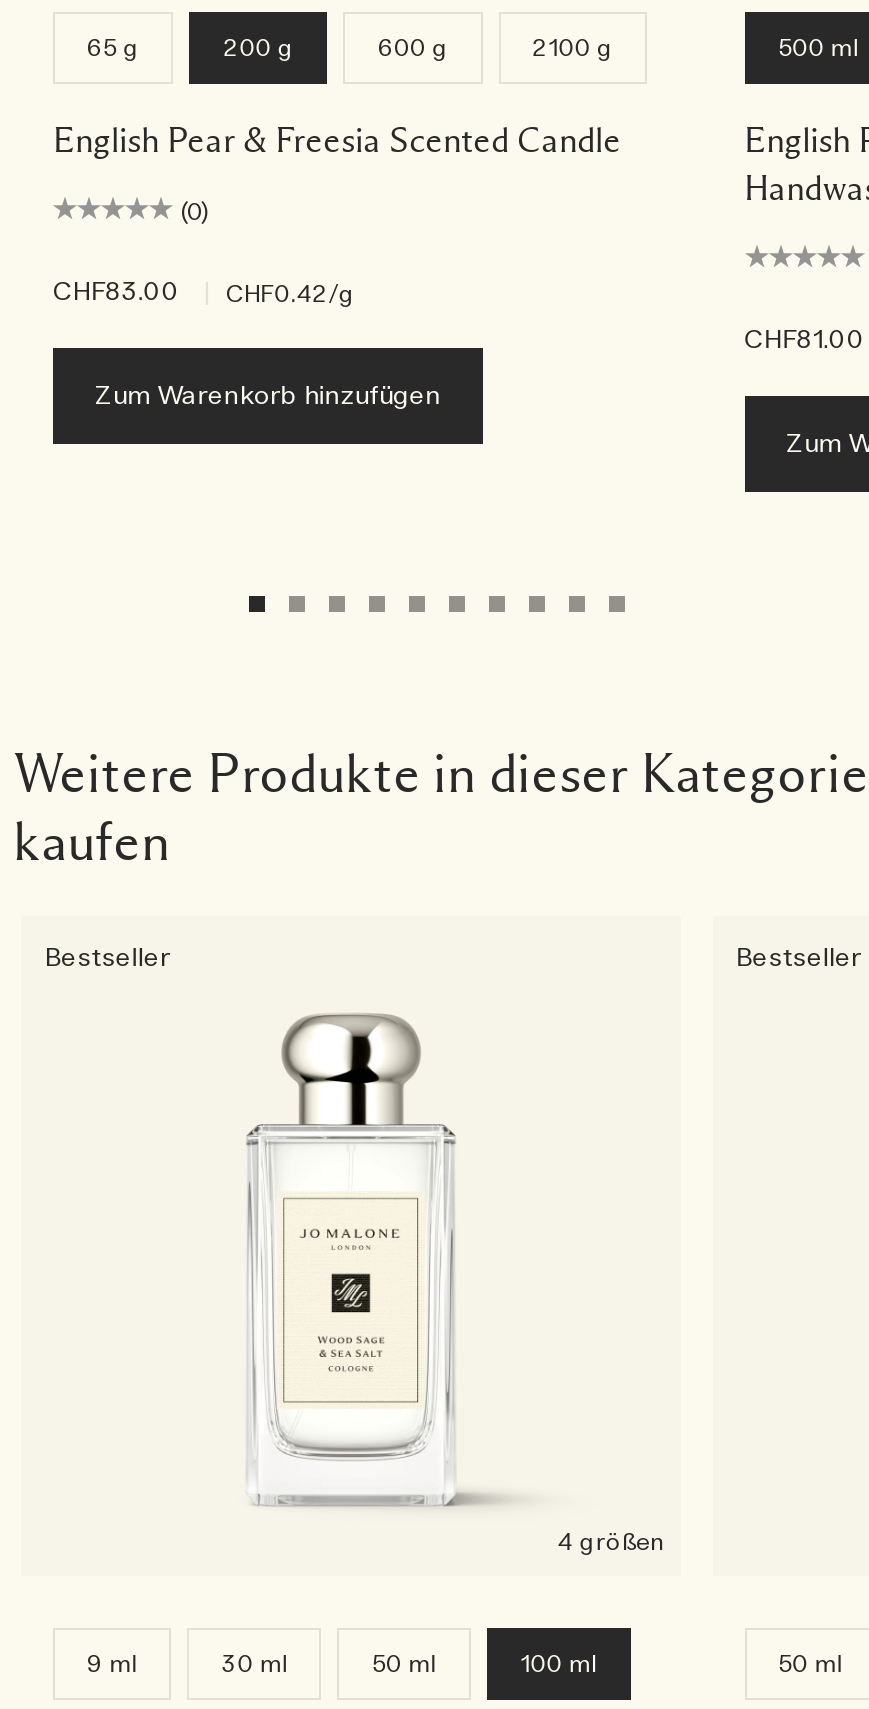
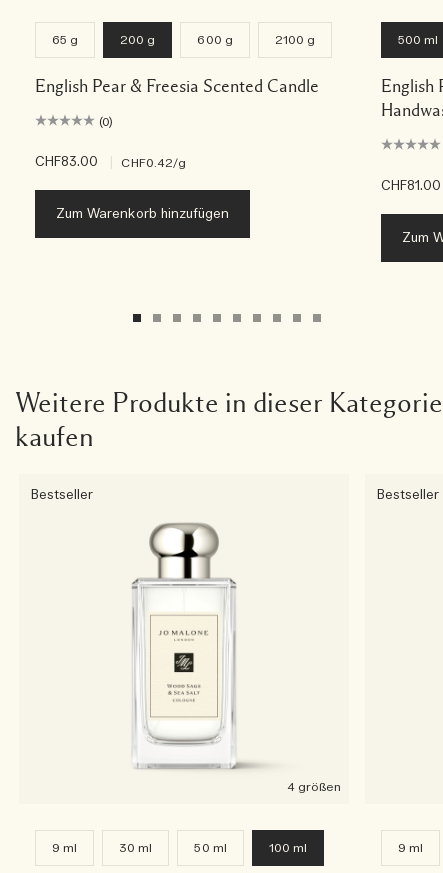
- 50 ml
+ 9 ml
